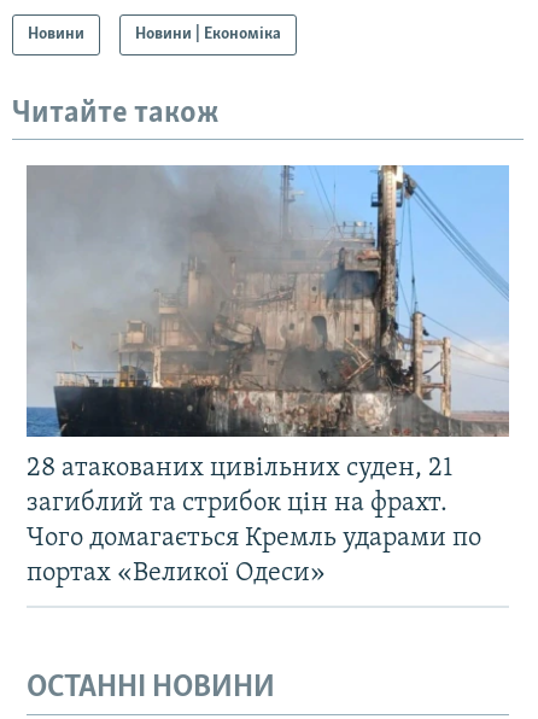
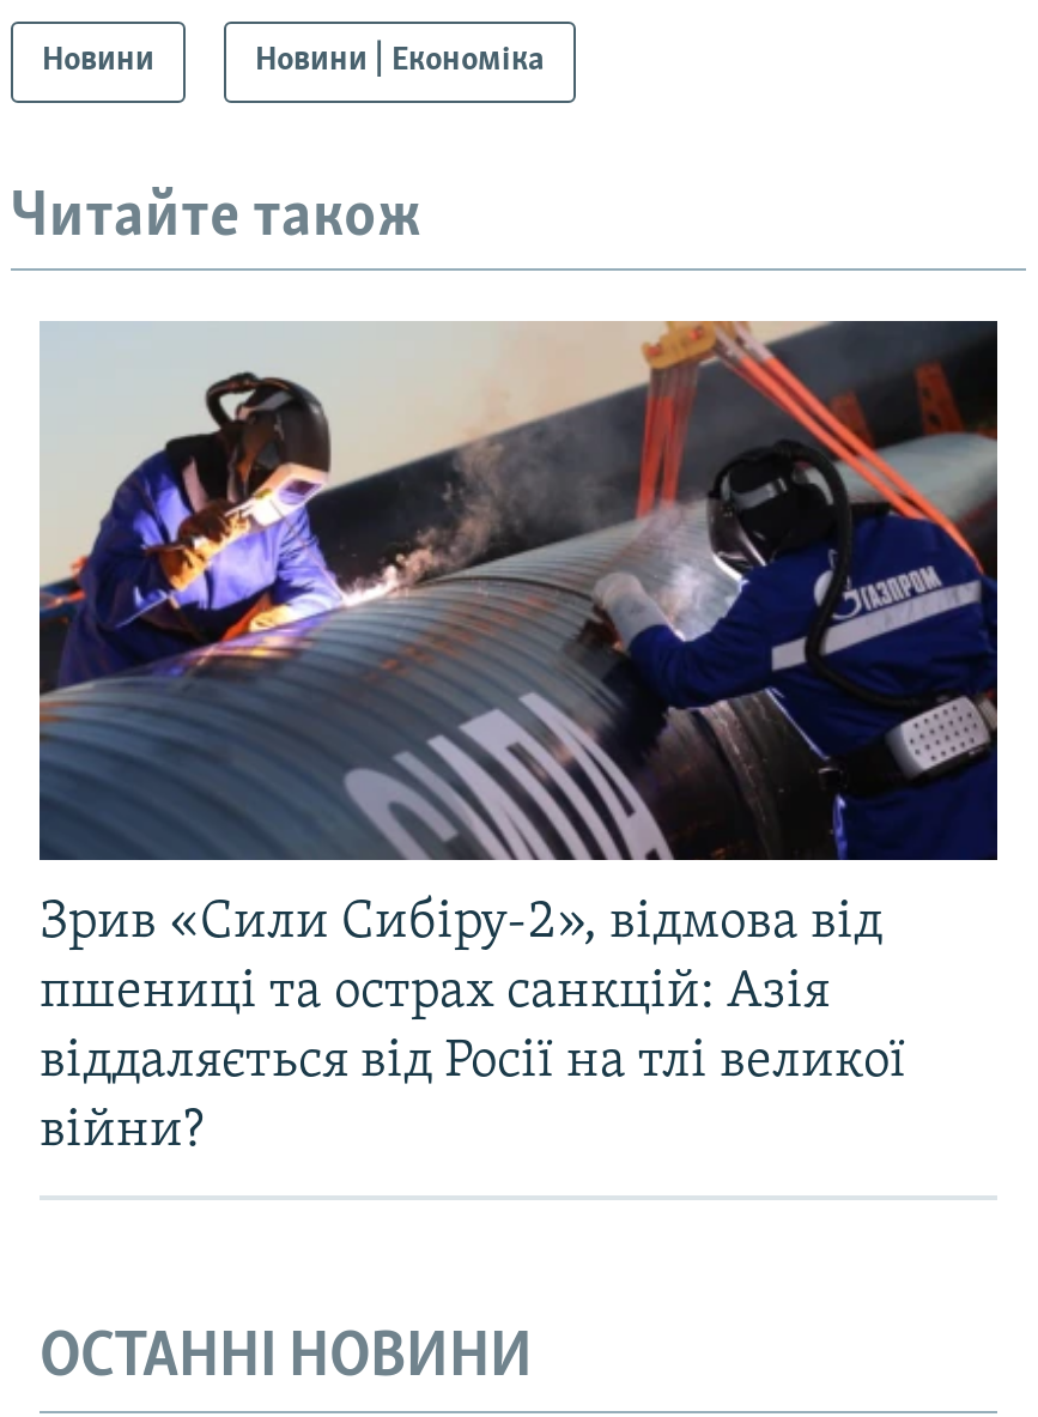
- [image]
- 28 атакованих цивільних суден, 21
- загиблий та стрибок цін на фрахт.
- Чого домагається Кремль ударами по
- портах «Великої Одеси»
+ [image]
+ Зрив «Сили Сибіру-2», відмова від
+ пшениці та острах санкцій: Азія
+ віддаляється від Росії на тлі великої
+ війни?
